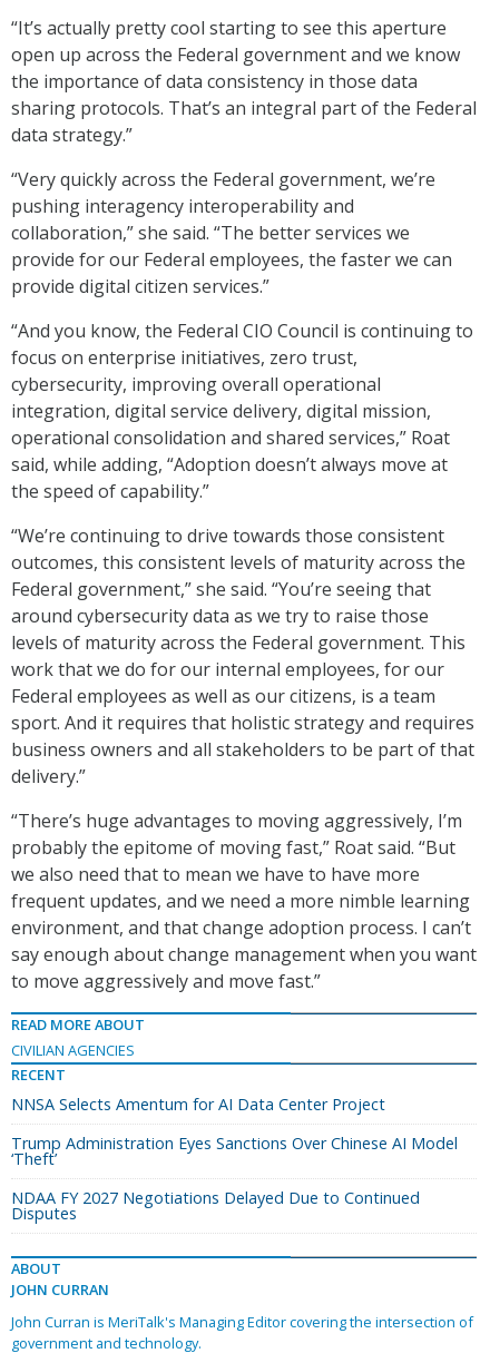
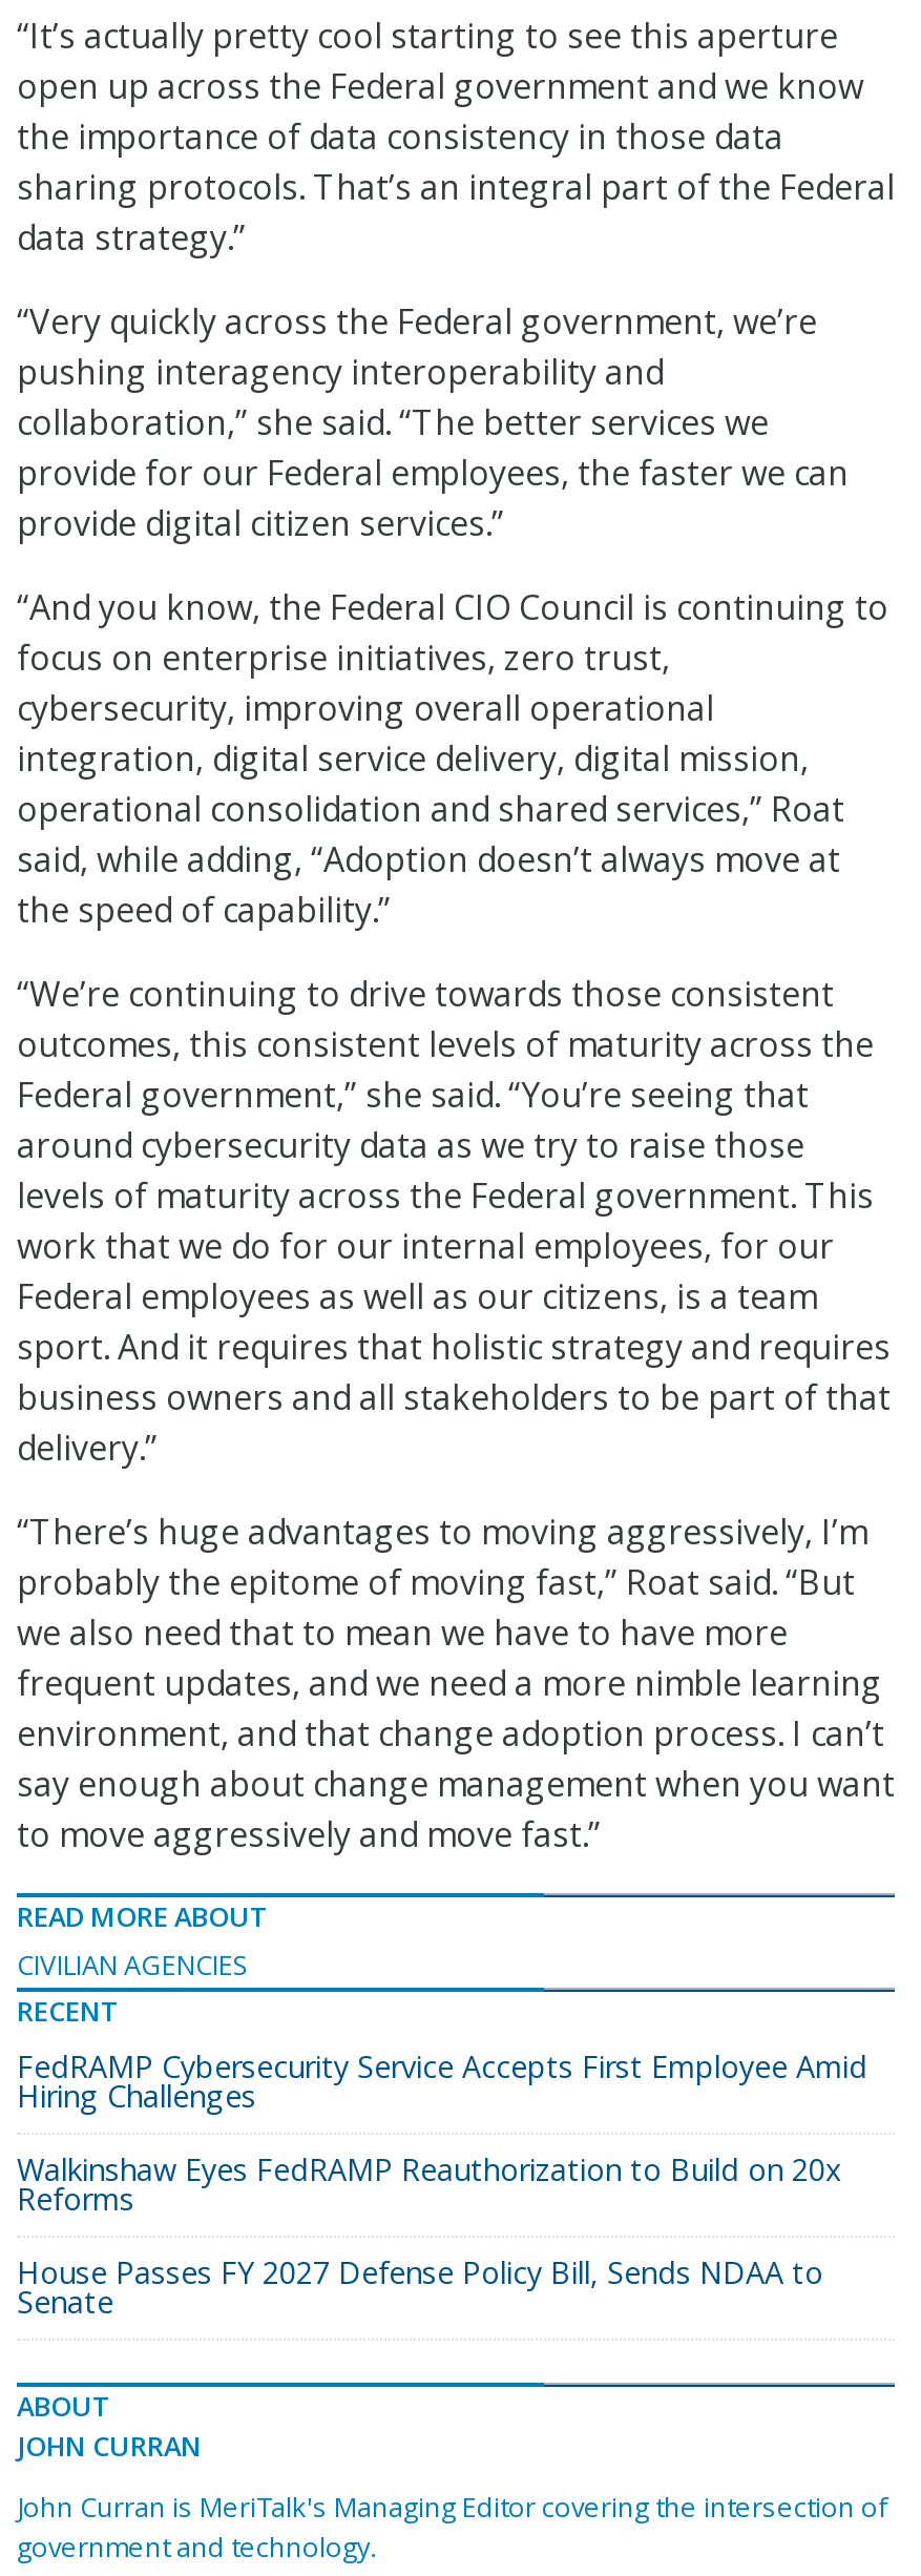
- NNSA Selects Amentum for AI Data Center Project
+ FedRAMP Cybersecurity Service Accepts First Employee Amid
+ Hiring Challenges

- Trump Administration Eyes Sanctions Over Chinese AI Model
- ‘Theft’
+ Walkinshaw Eyes FedRAMP Reauthorization to Build on 20x
+ Reforms

- NDAA FY 2027 Negotiations Delayed Due to Continued
- Disputes
+ House Passes FY 2027 Defense Policy Bill, Sends NDAA to
+ Senate
